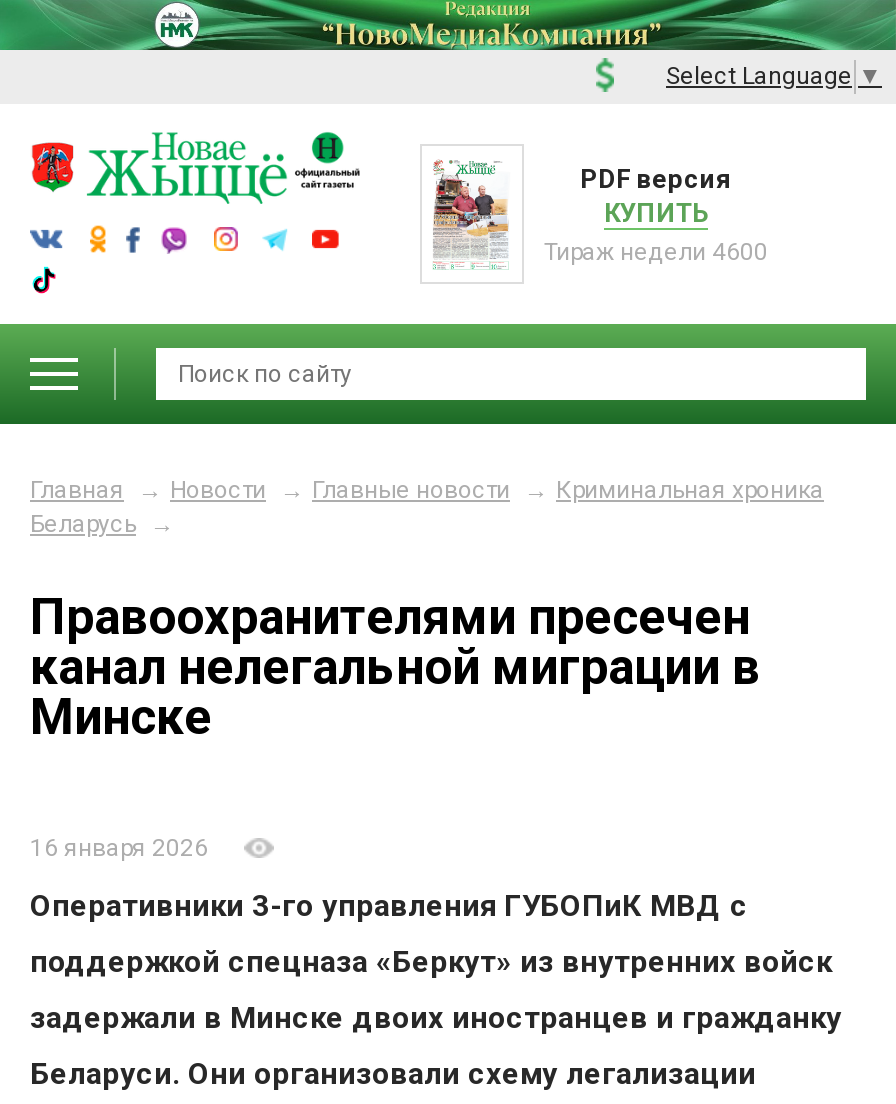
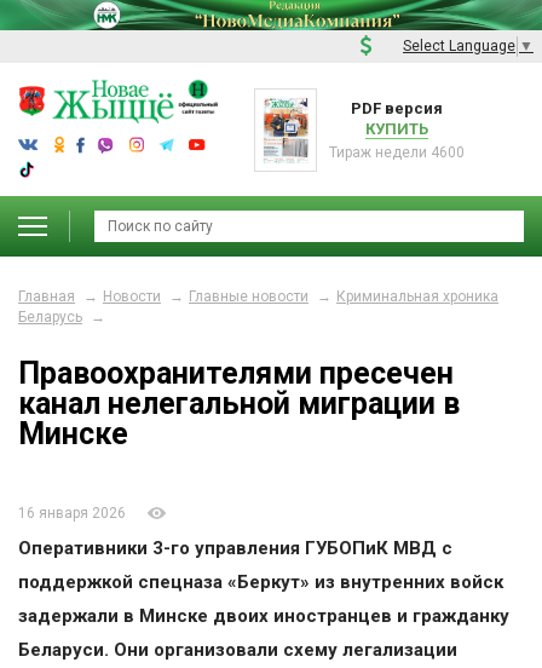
- [image]
+ [image]
